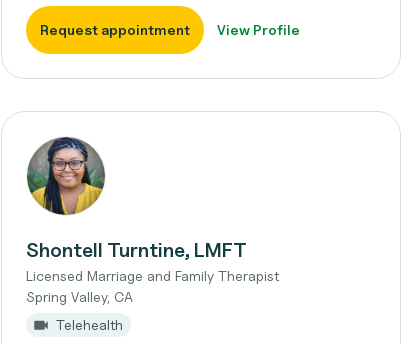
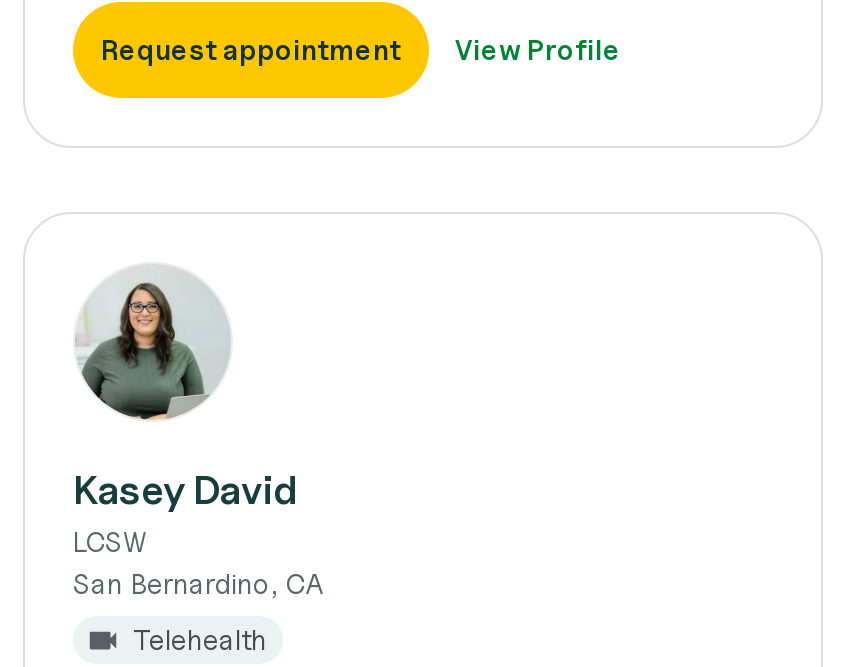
- [image]
- Shontell Turntine, LMFT
- Licensed Marriage and Family Therapist
- Spring Valley, CA
+ [image]
+ Kasey David
+ LCSW
+ San Bernardino, CA
